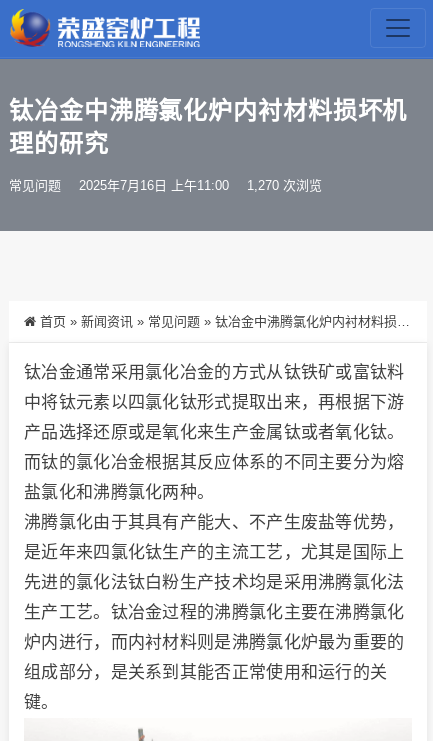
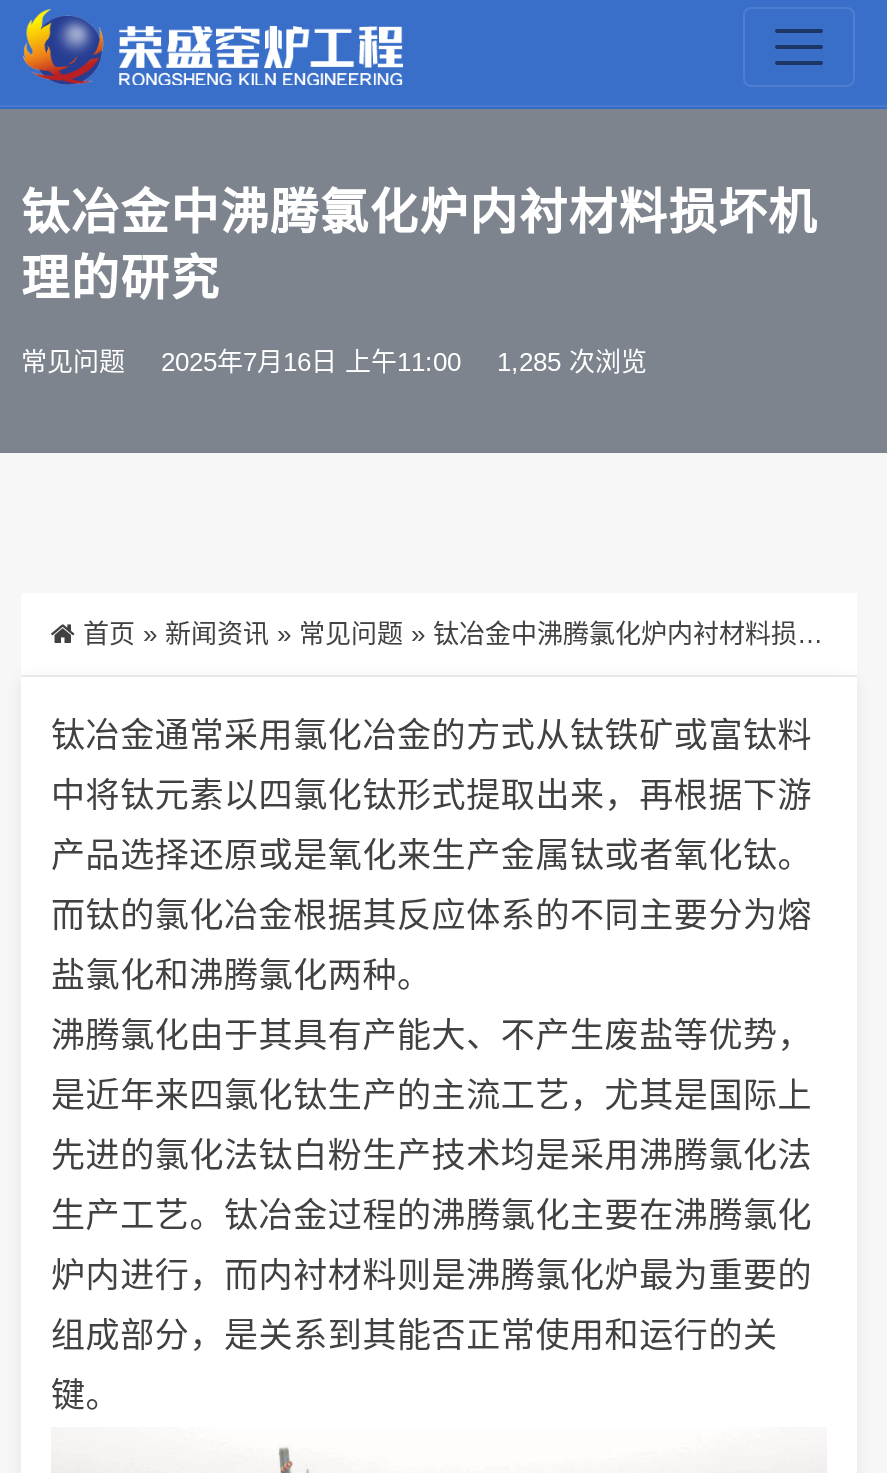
- 常见问题 2025年7月16日 上午11:00 1,270 次浏览
+ 常见问题 2025年7月16日 上午11:00 1,285 次浏览
